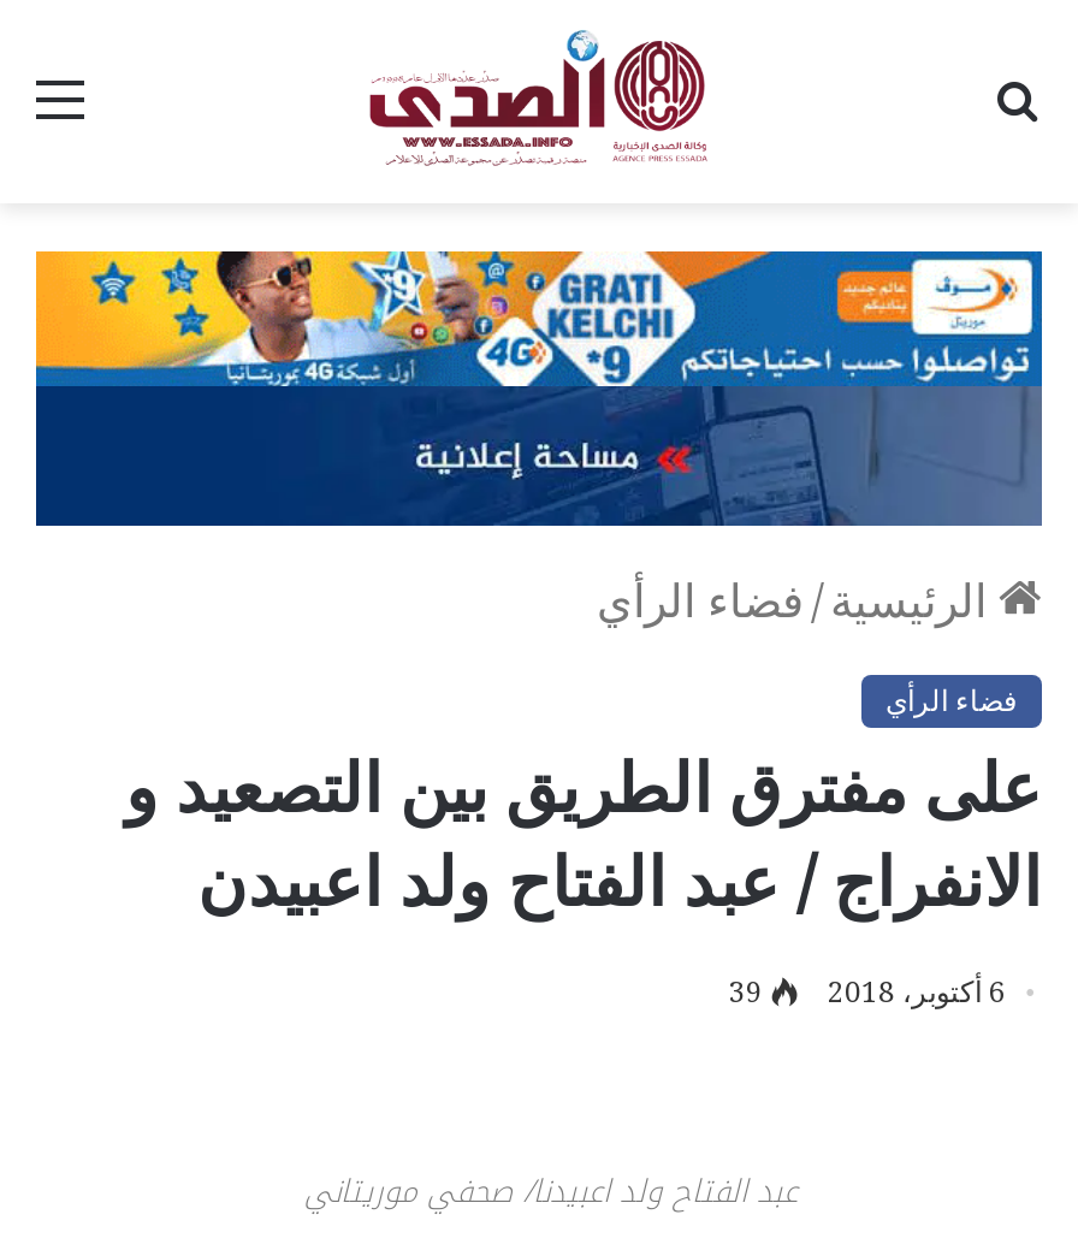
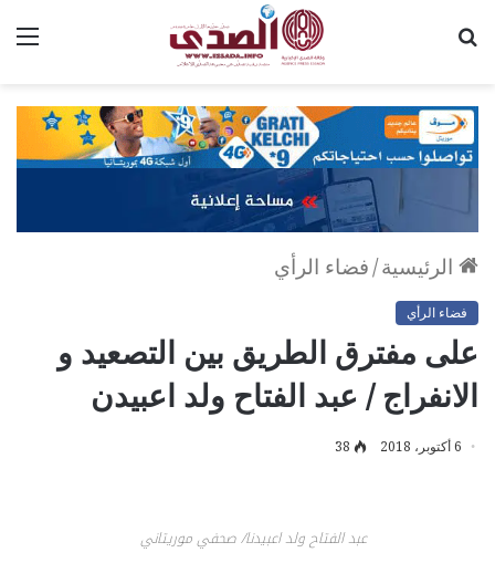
- 39
+ 38
